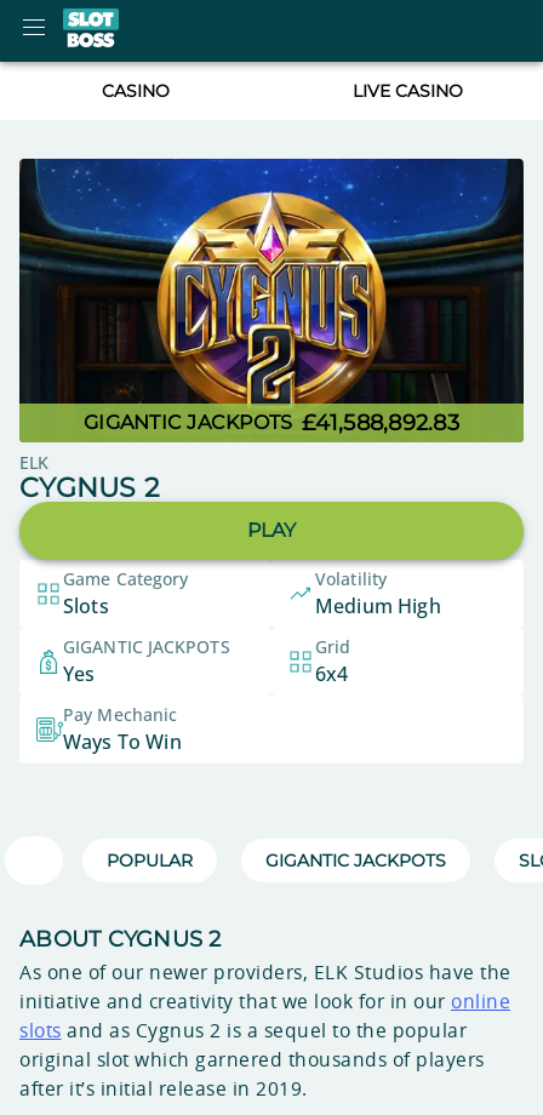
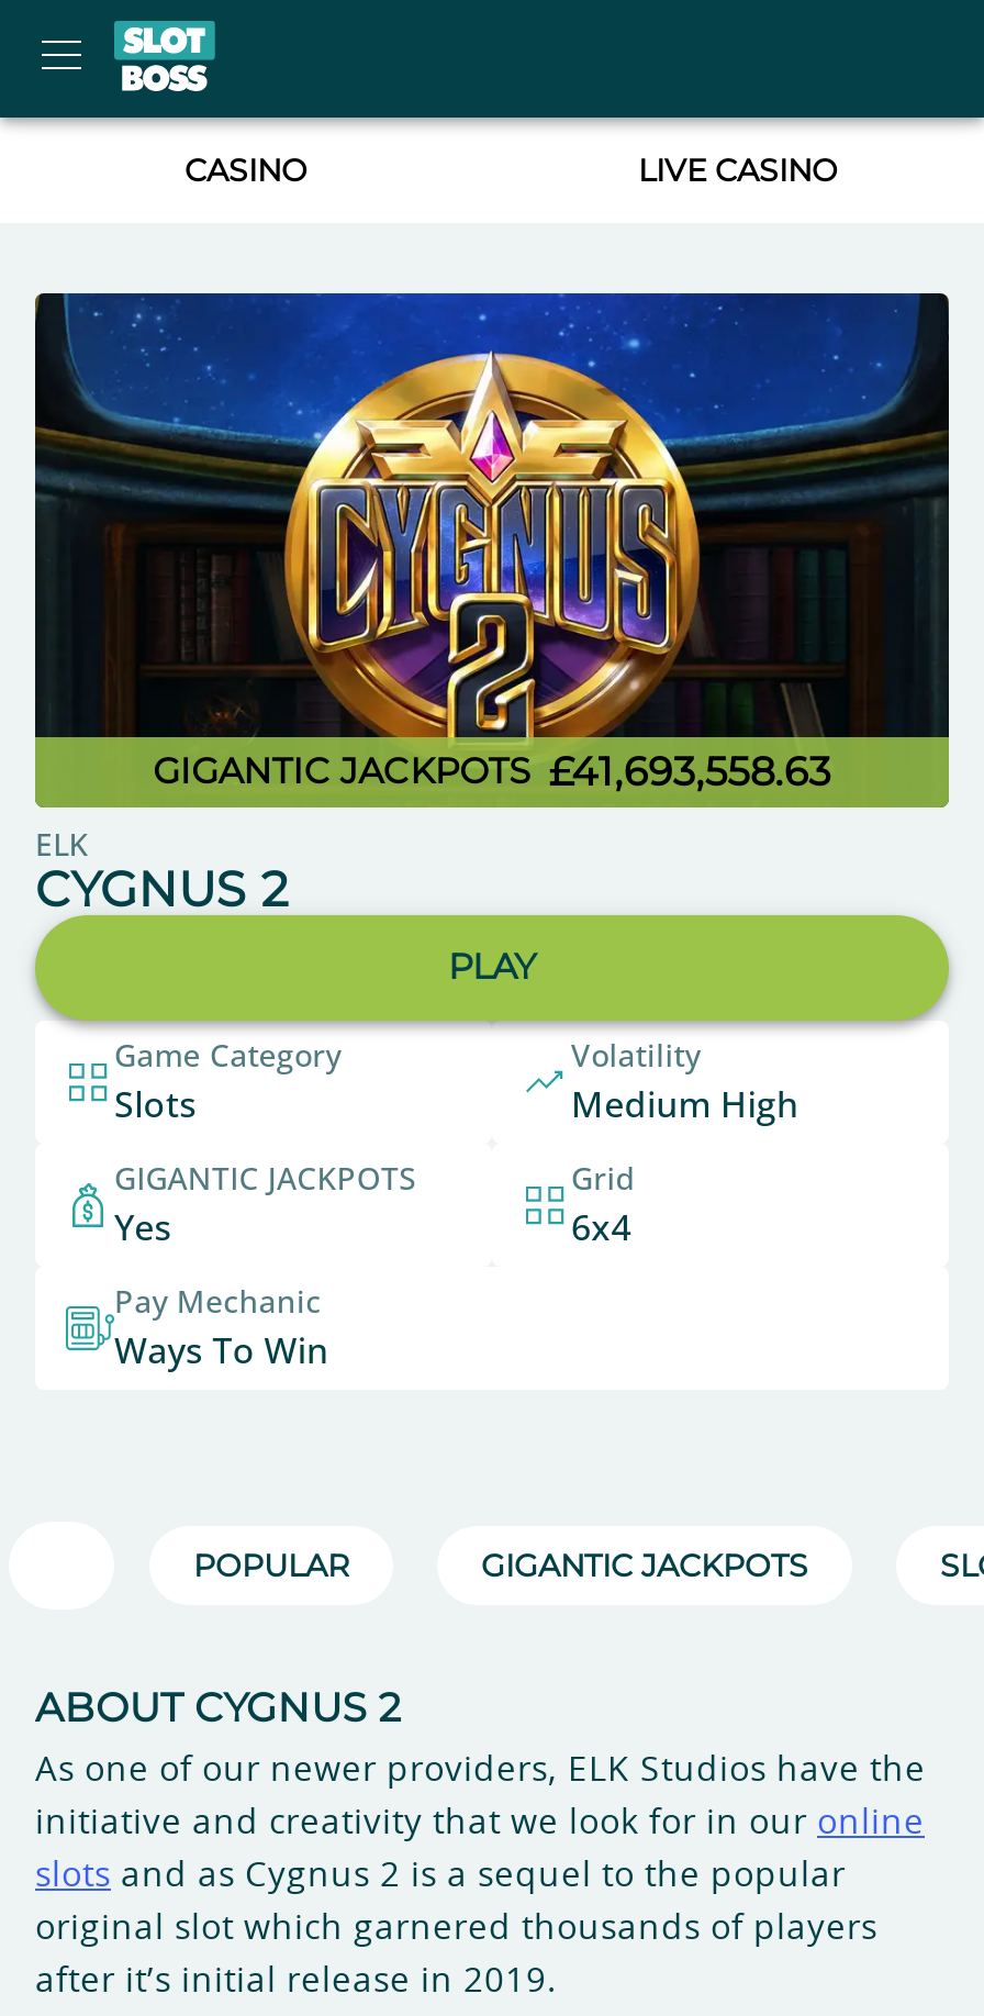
- GIGANTIC JACKPOTS £41,588,892.83
+ GIGANTIC JACKPOTS £41,693,558.63
